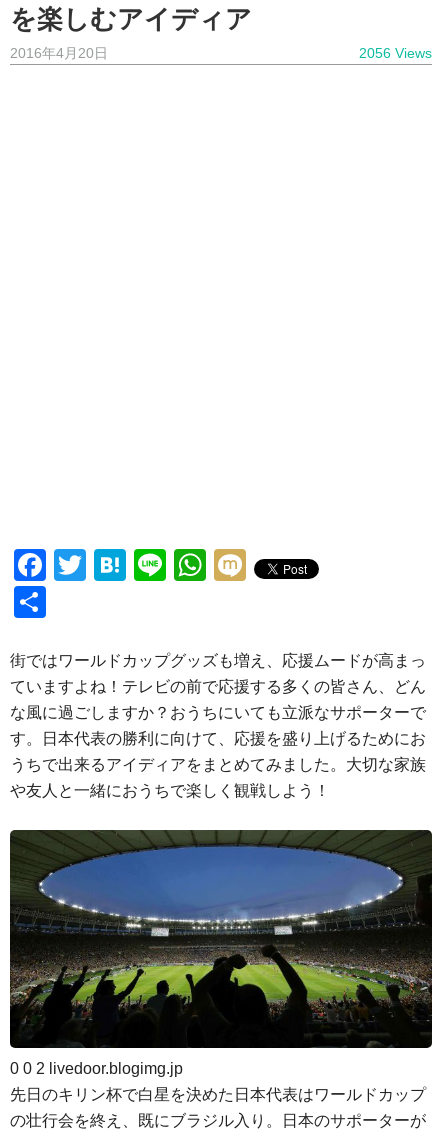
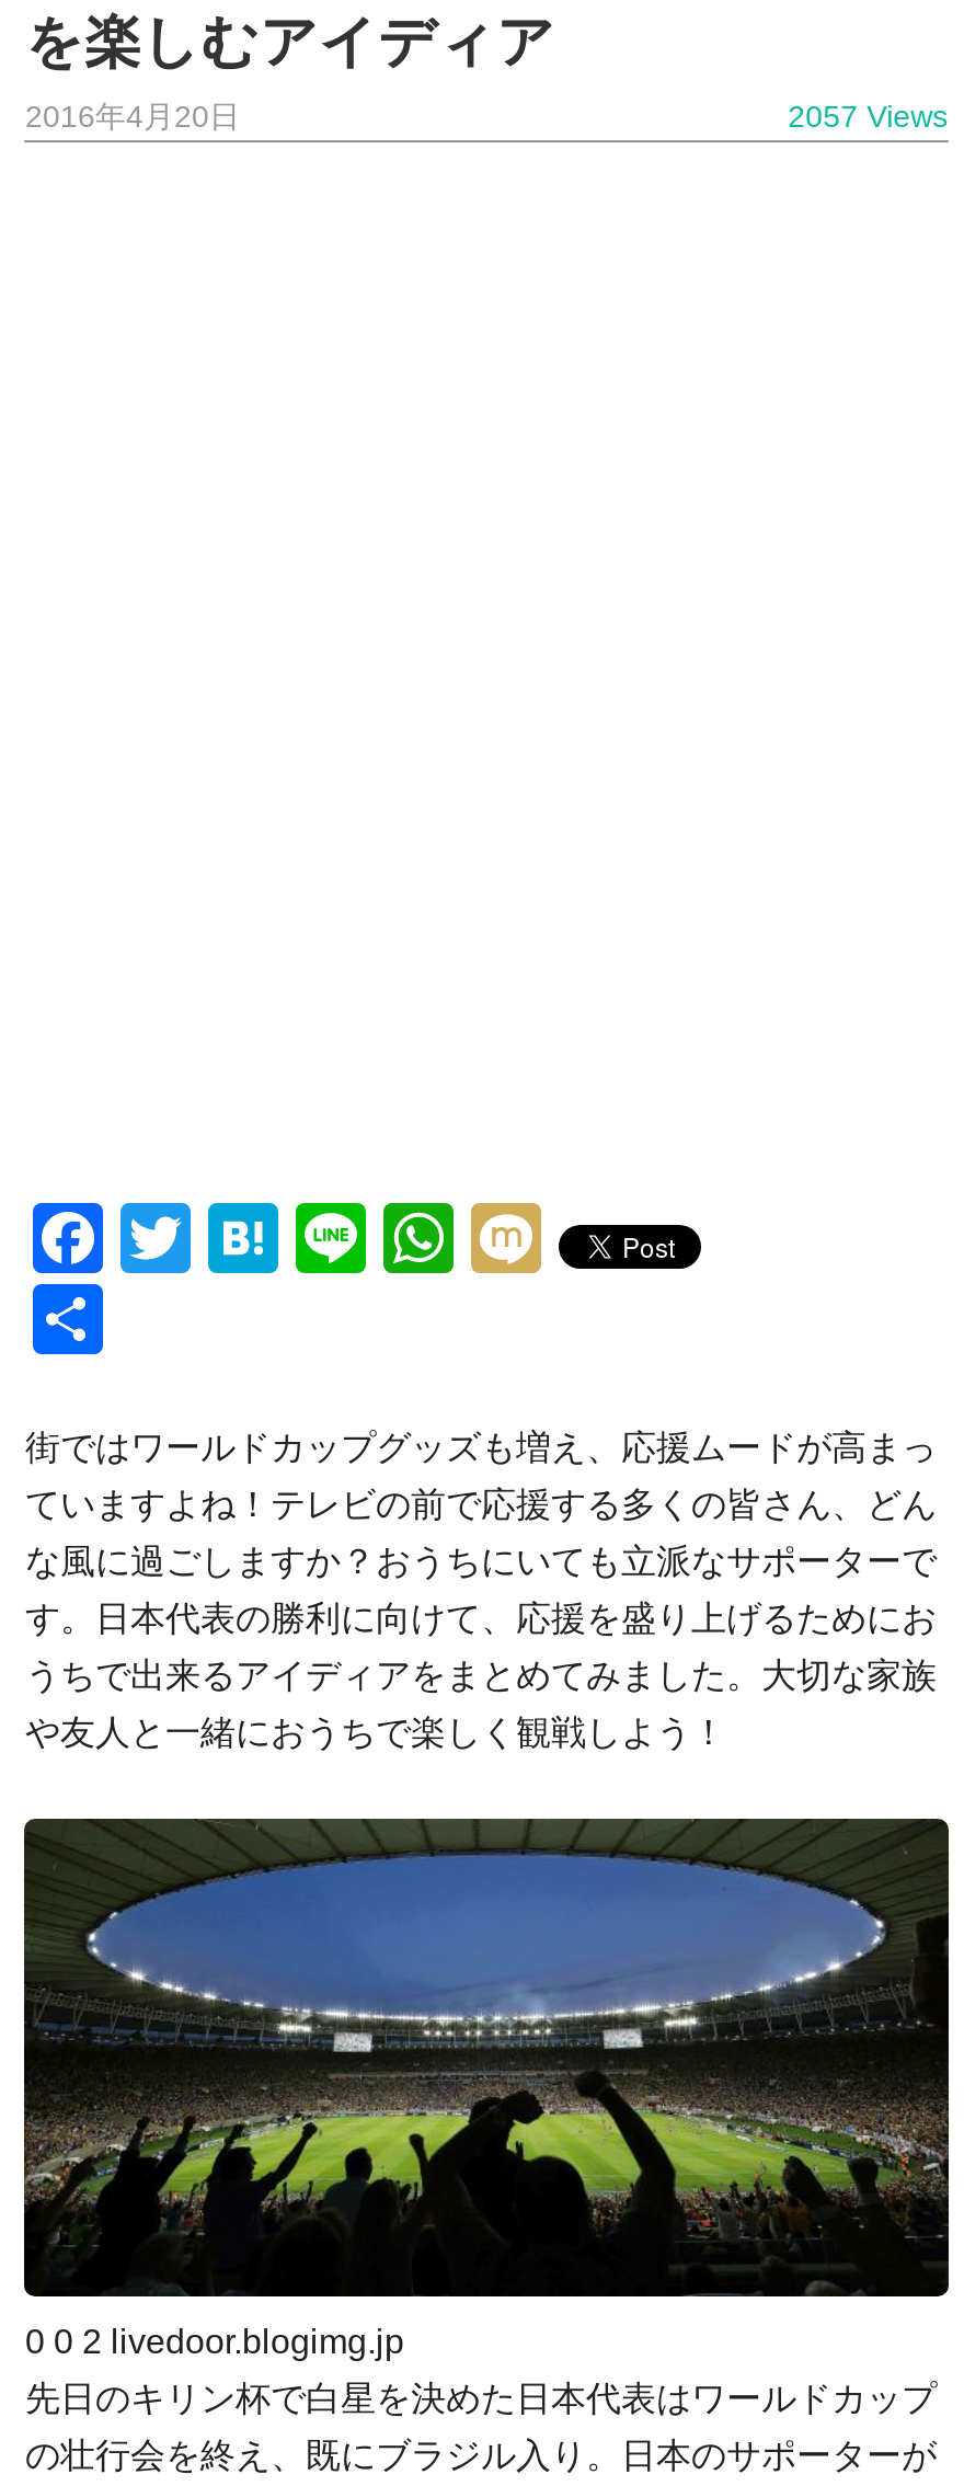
- 2056 Views
+ 2057 Views
